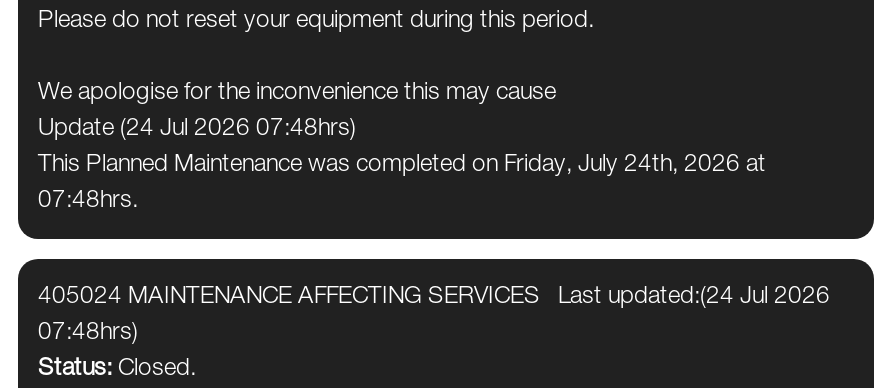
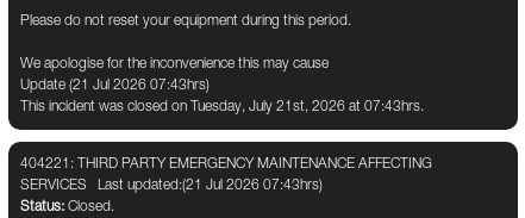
- Update (24 Jul 2026 07:48hrs)
- This Planned Maintenance was completed on Friday, July 24th, 2026 at
- 07:48hrs.
+ Update (21 Jul 2026 07:43hrs)
+ This incident was closed on Tuesday, July 21st, 2026 at 07:43hrs.

- 405024 MAINTENANCE AFFECTING SERVICES
- Last updated:(24 Jul 2026
- 07:48hrs)
+ 404221: THIRD PARTY EMERGENCY MAINTENANCE AFFECTING
+ SERVICES
+ Last updated:(21 Jul 2026 07:43hrs)
